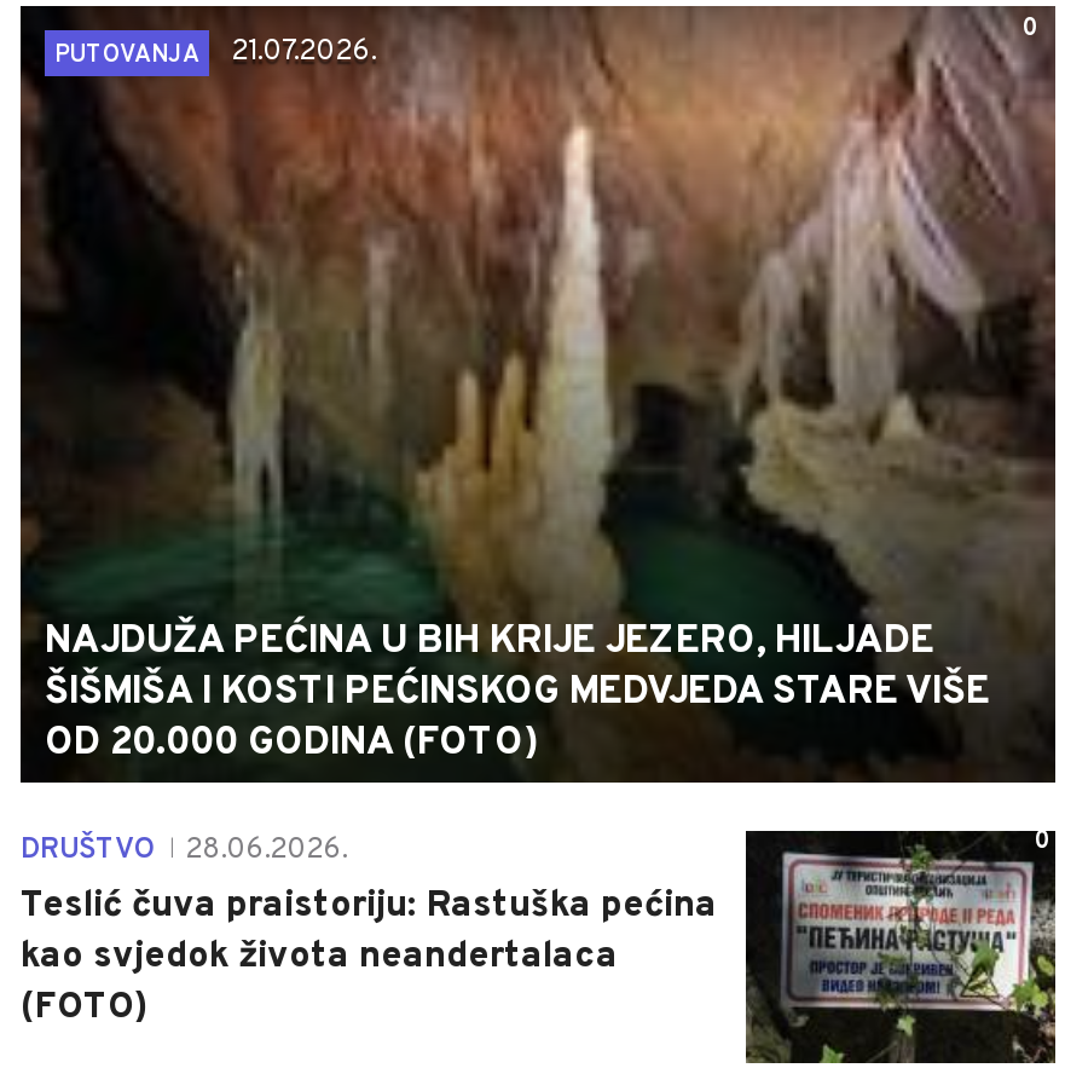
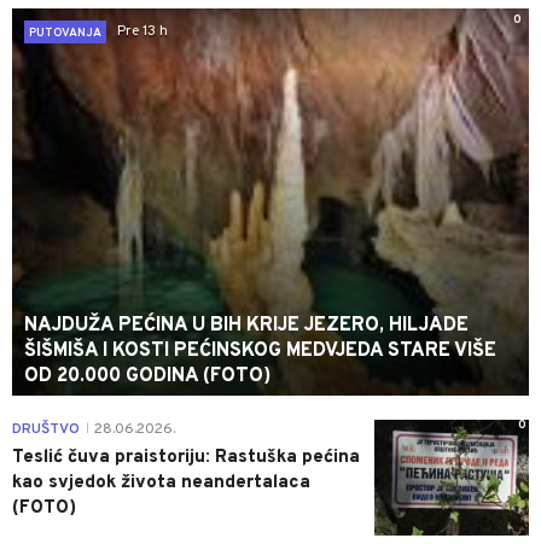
- PUTOVANJA 21.07.2026.
+ PUTOVANJA Pre 13 h
